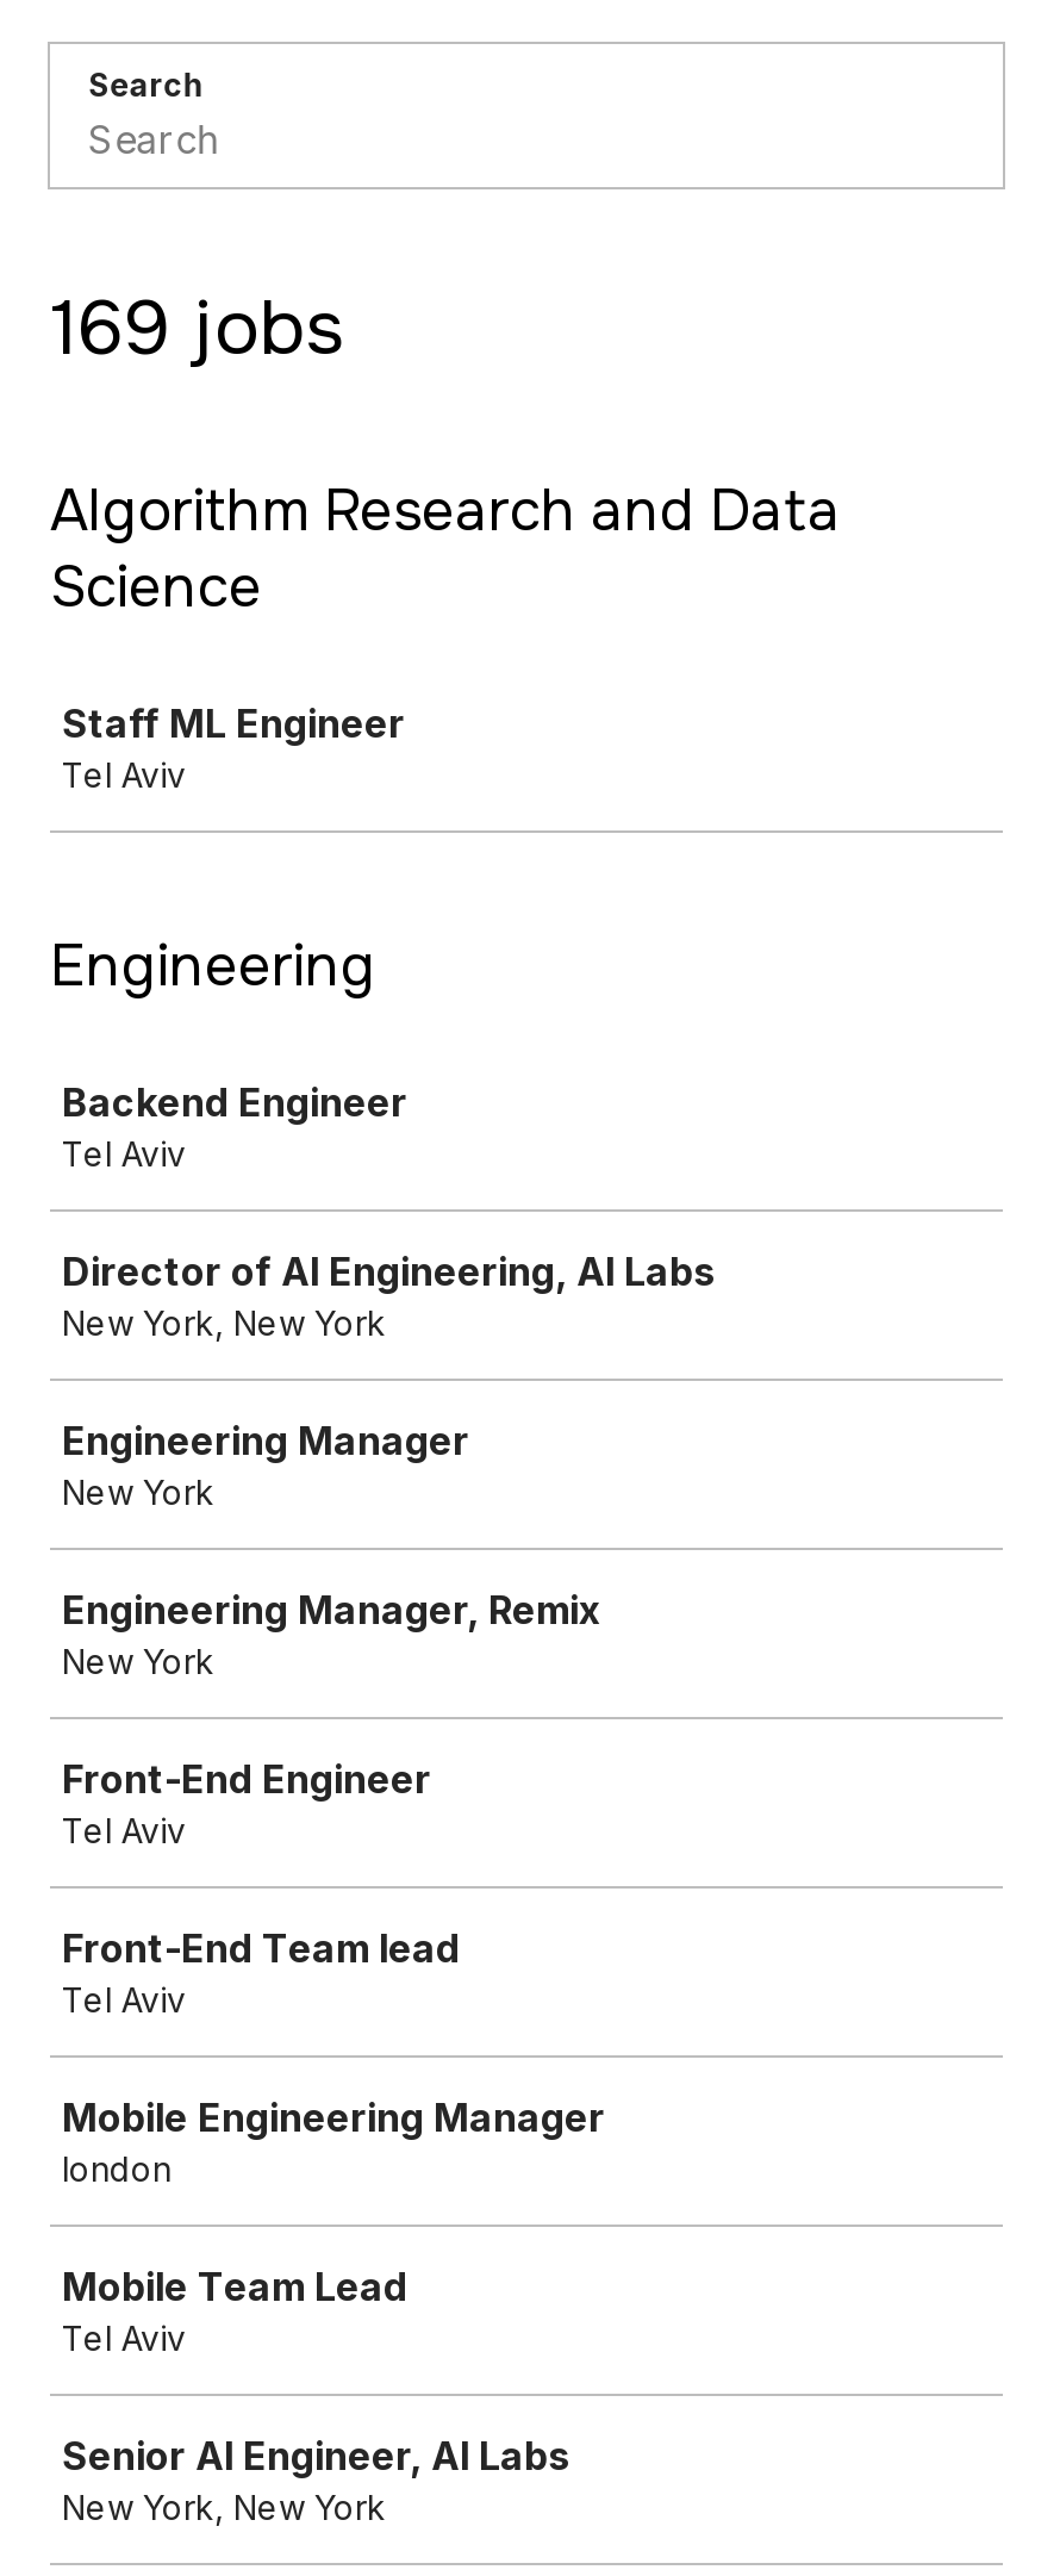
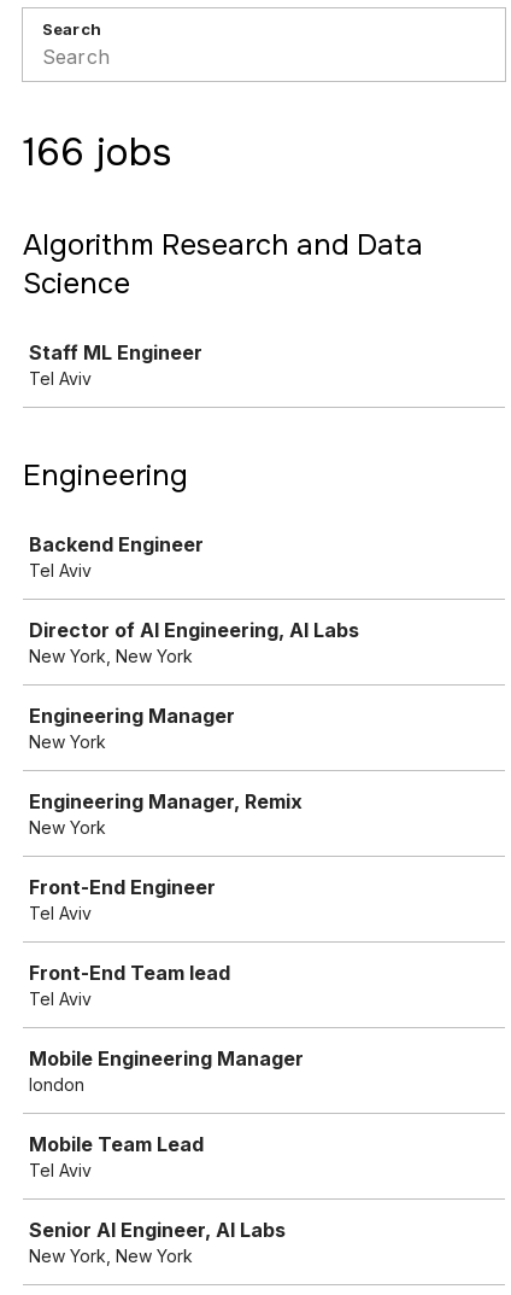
- 169 jobs
+ 166 jobs
